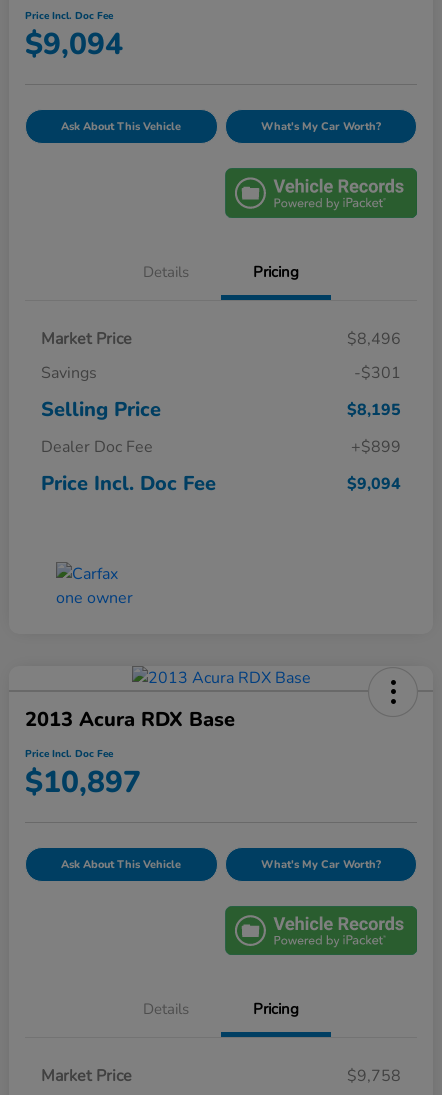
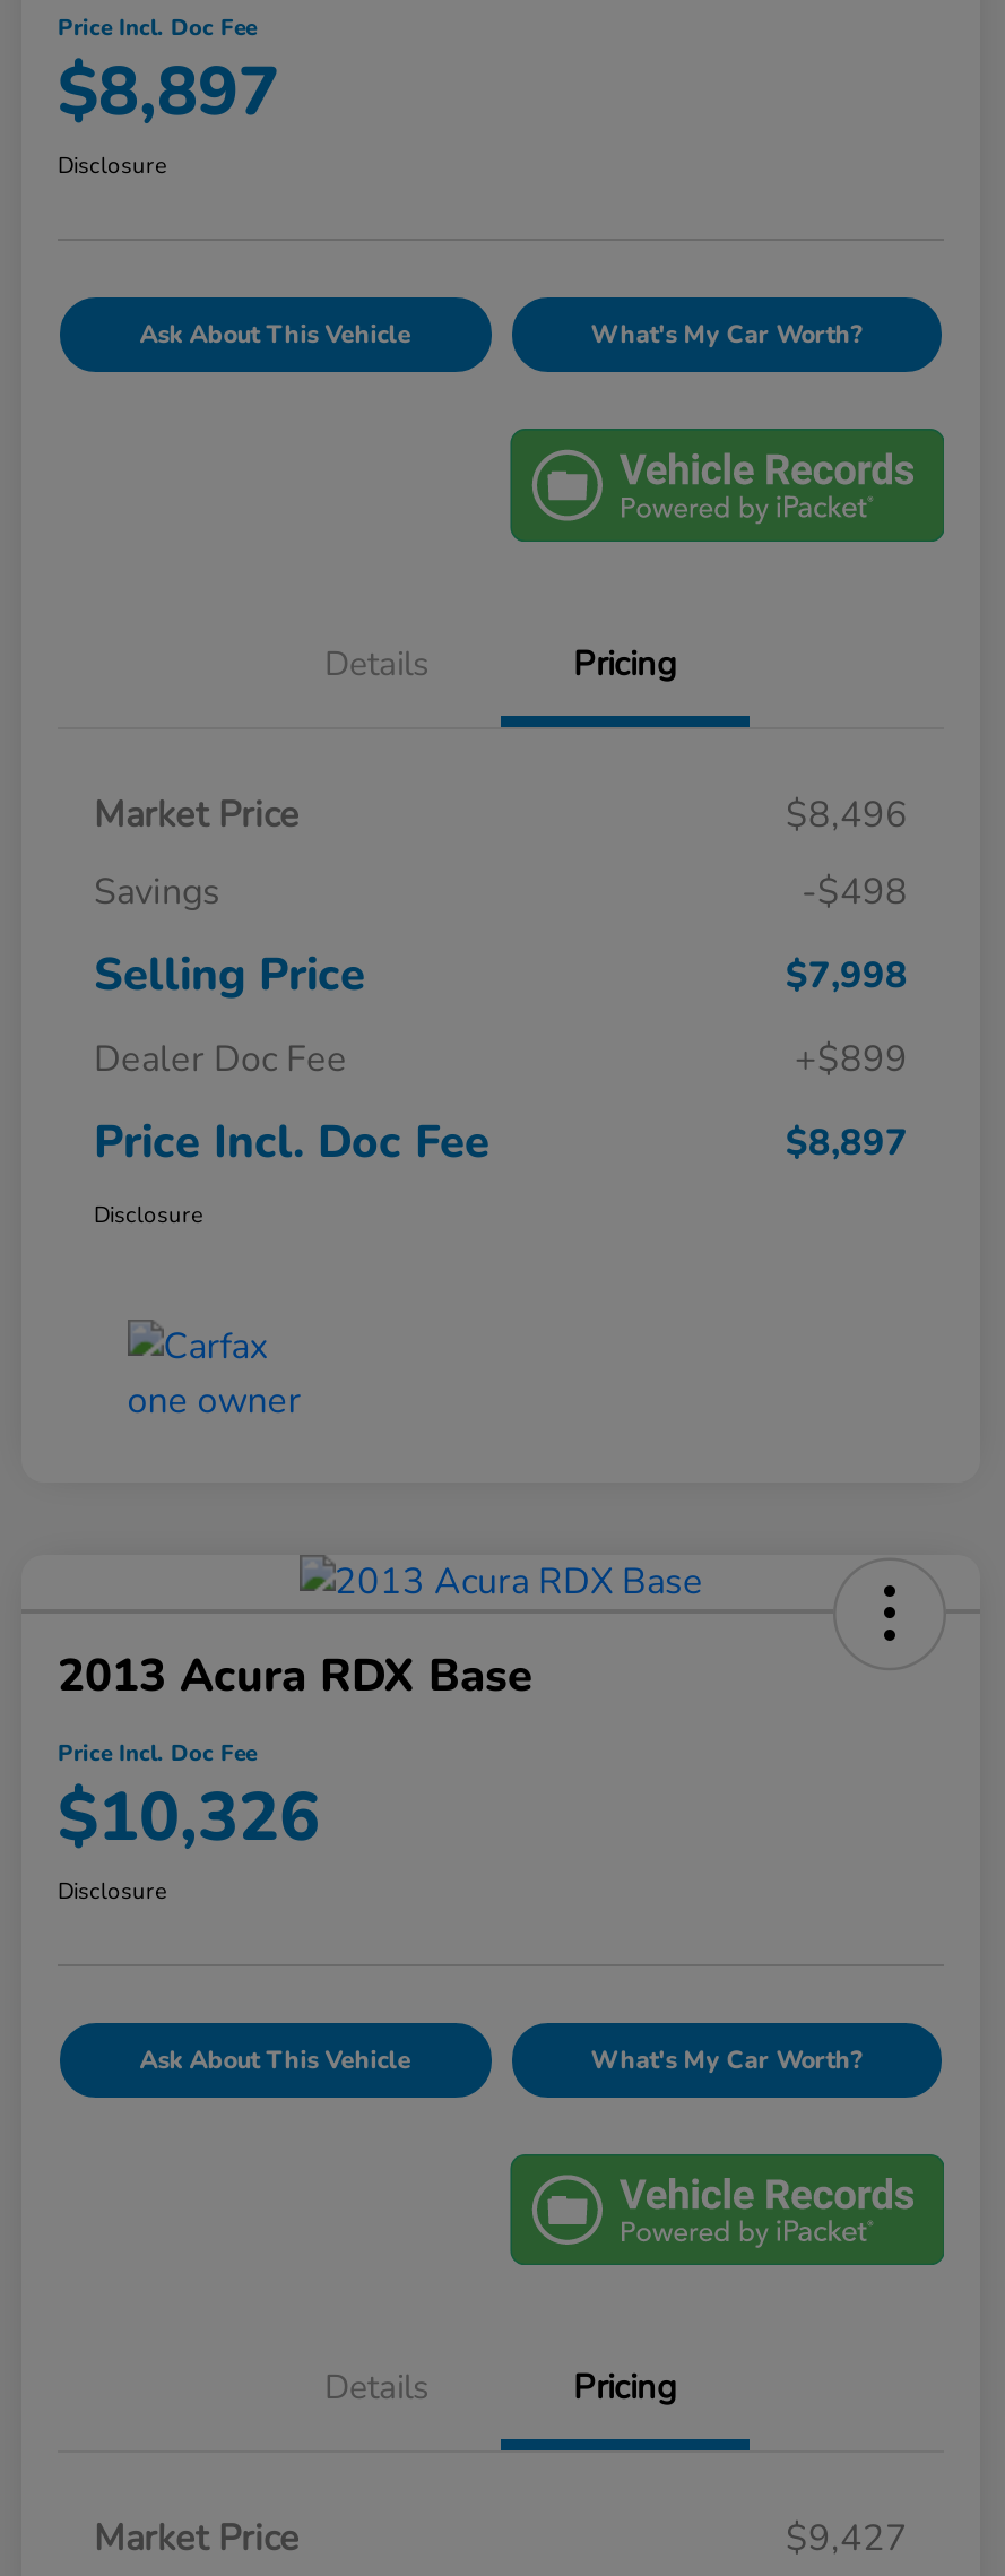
- $9,094
+ $8,897
+ Disclosure

- -$301
+ -$498

- $8,195
+ $7,998

- $9,094
+ $8,897
+ Disclosure

- $10,897
+ $10,326
+ Disclosure

- $9,758
+ $9,427
